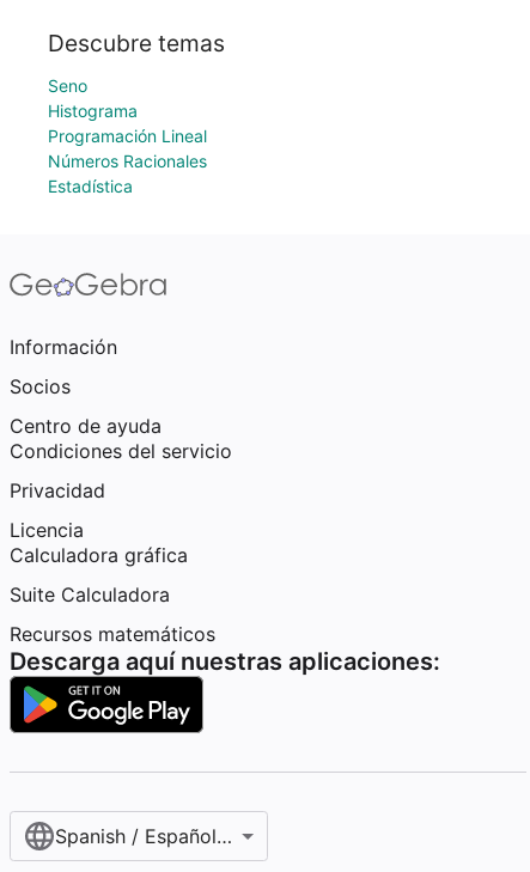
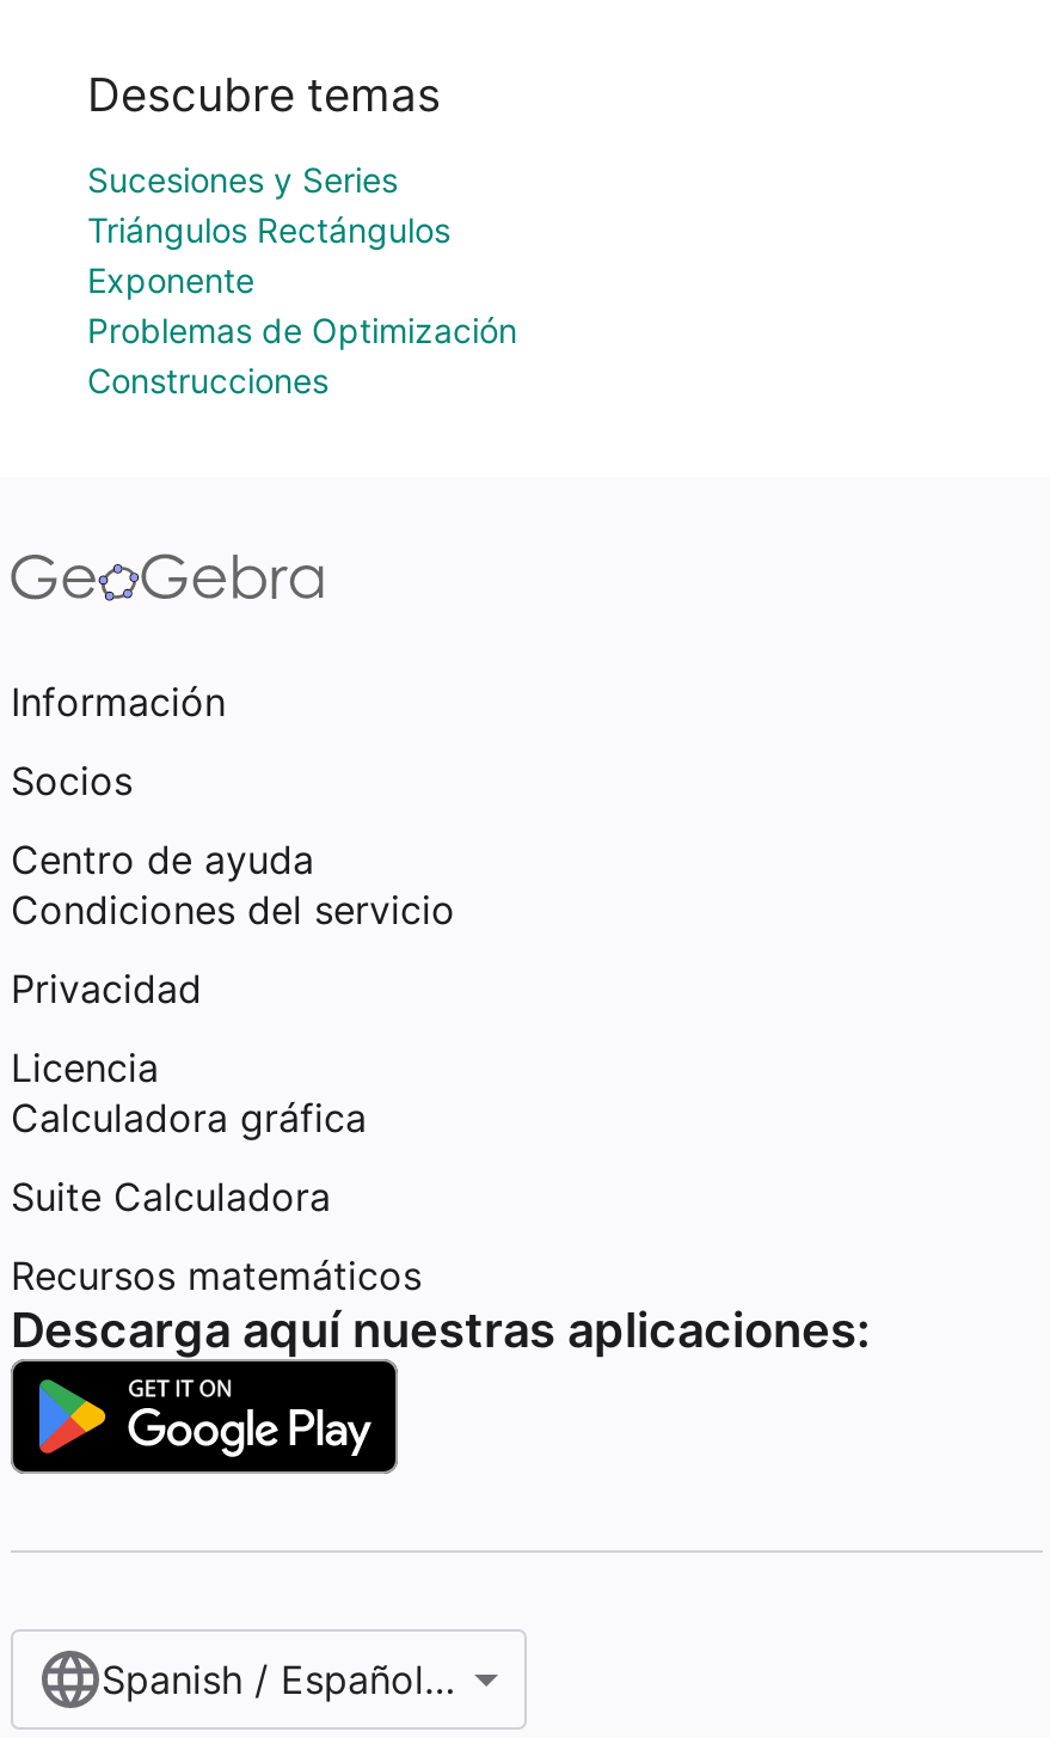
- Seno
- Histograma
- Programación Lineal
- Números Racionales
- Estadística
+ Sucesiones y Series
+ Triángulos Rectángulos
+ Exponente
+ Problemas de Optimización
+ Construcciones
